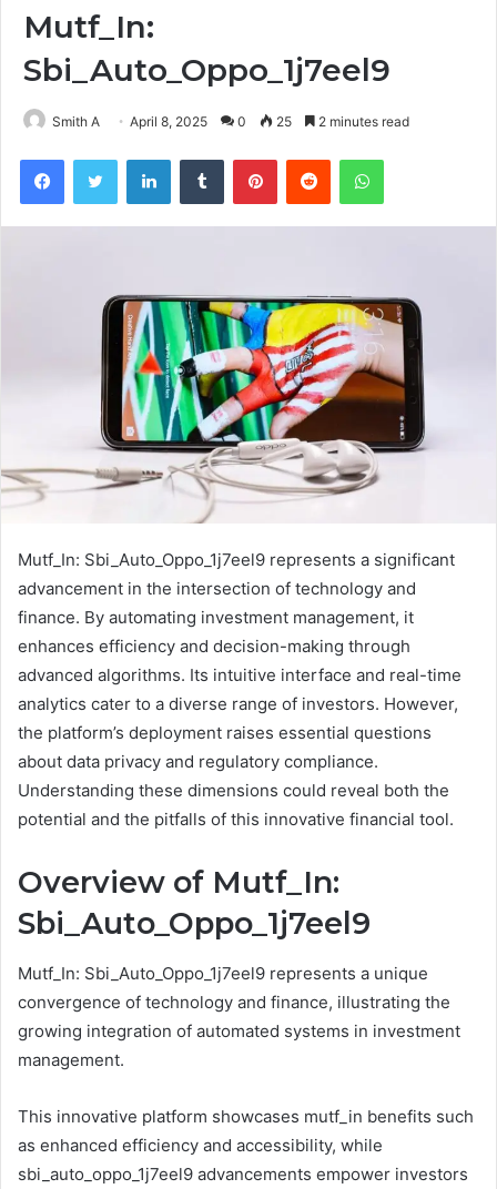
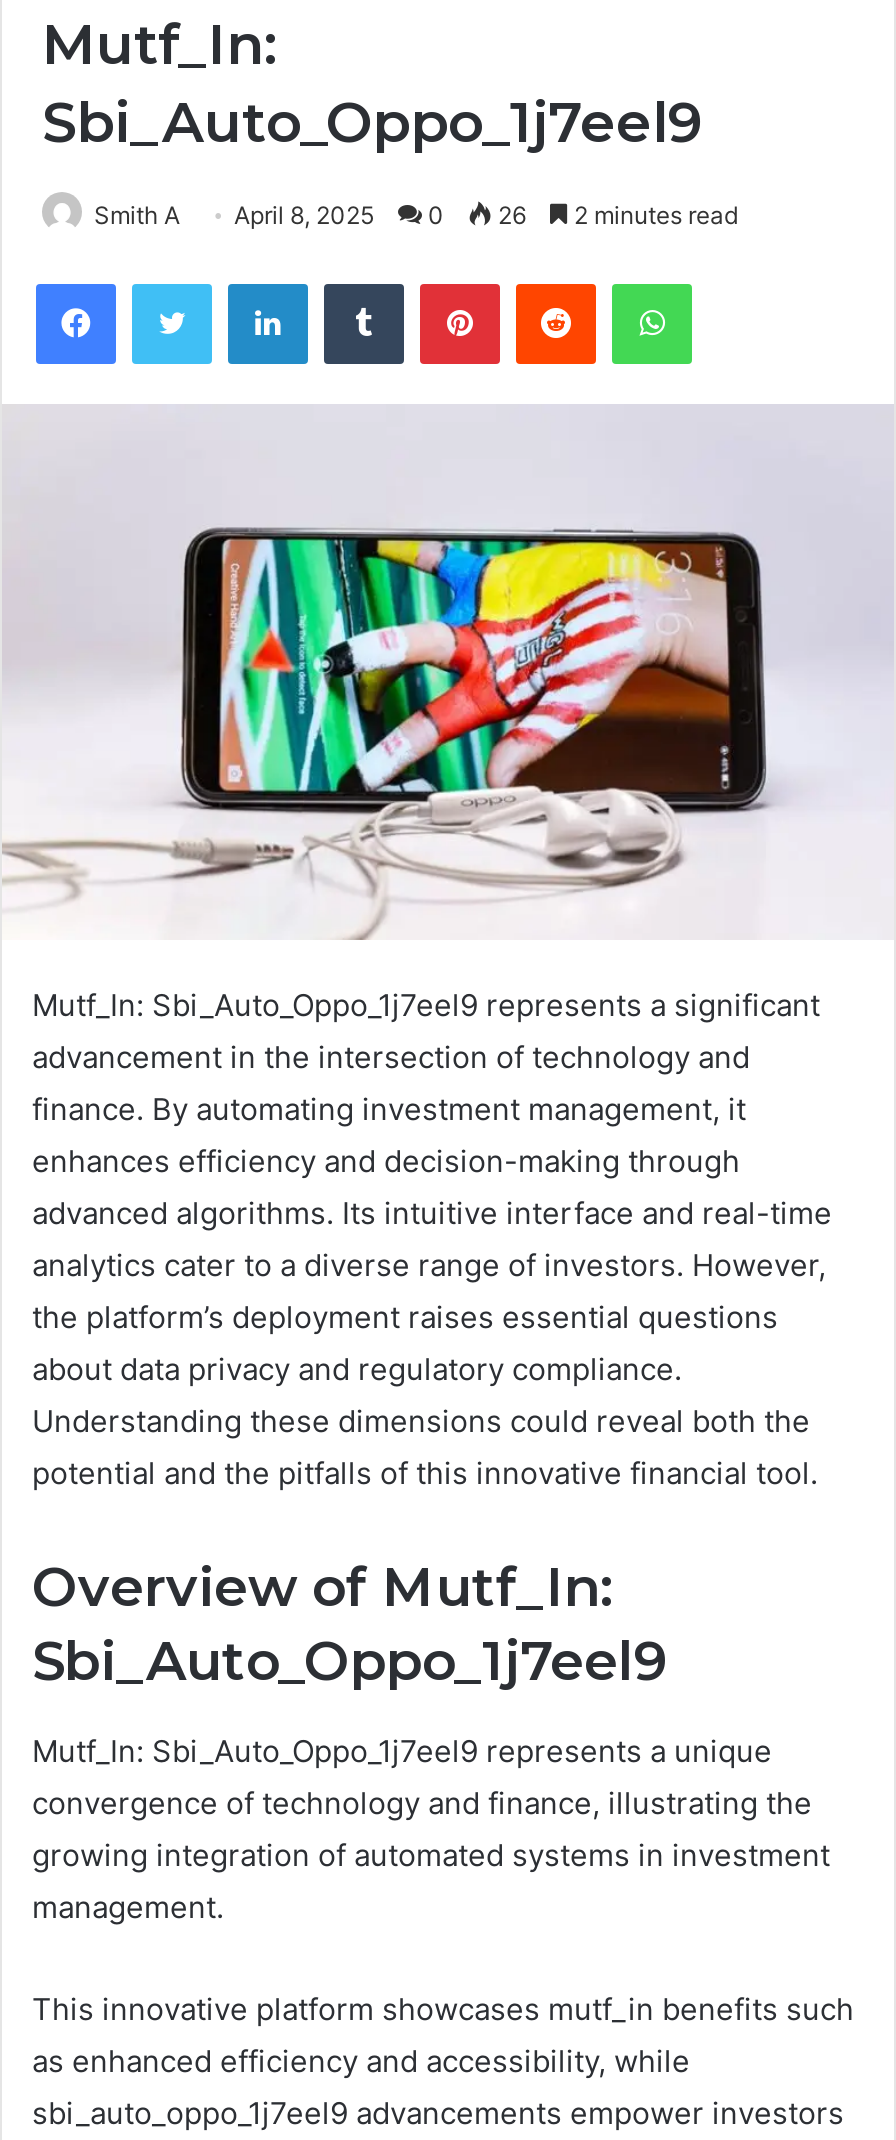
- Smith A April 8, 2025 0 25 2 minutes read
+ Smith A April 8, 2025 0 26 2 minutes read
